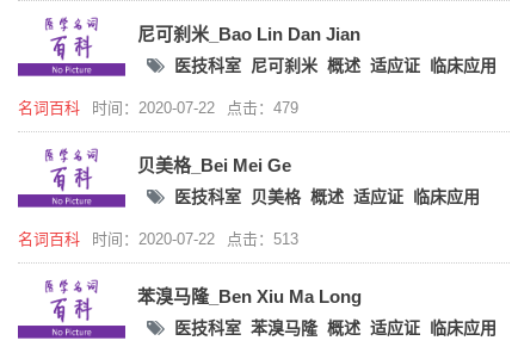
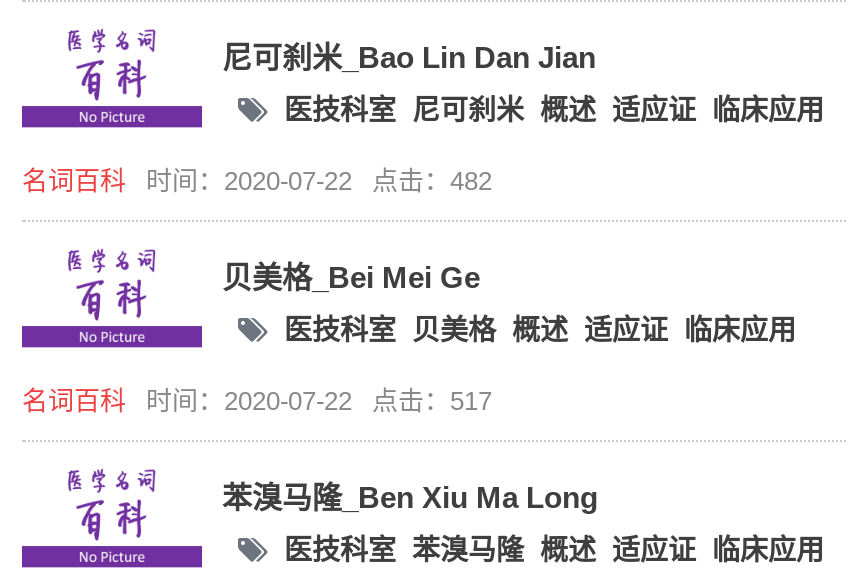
- 名词百科 时间：2020-07-22 点击：479
+ 名词百科 时间：2020-07-22 点击：482

- 名词百科 时间：2020-07-22 点击：513
+ 名词百科 时间：2020-07-22 点击：517
